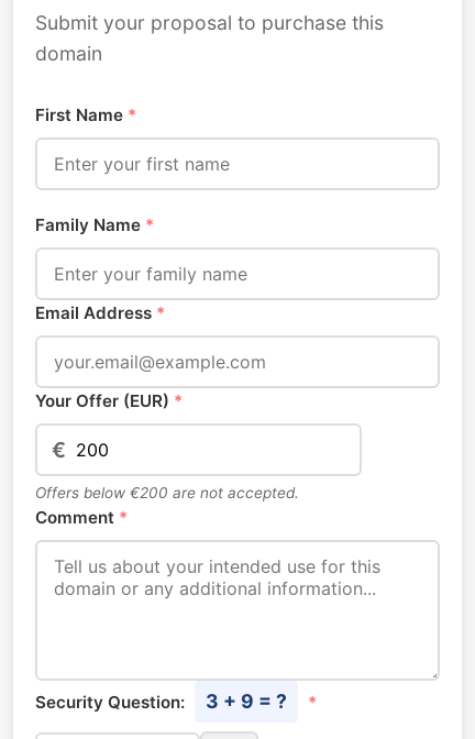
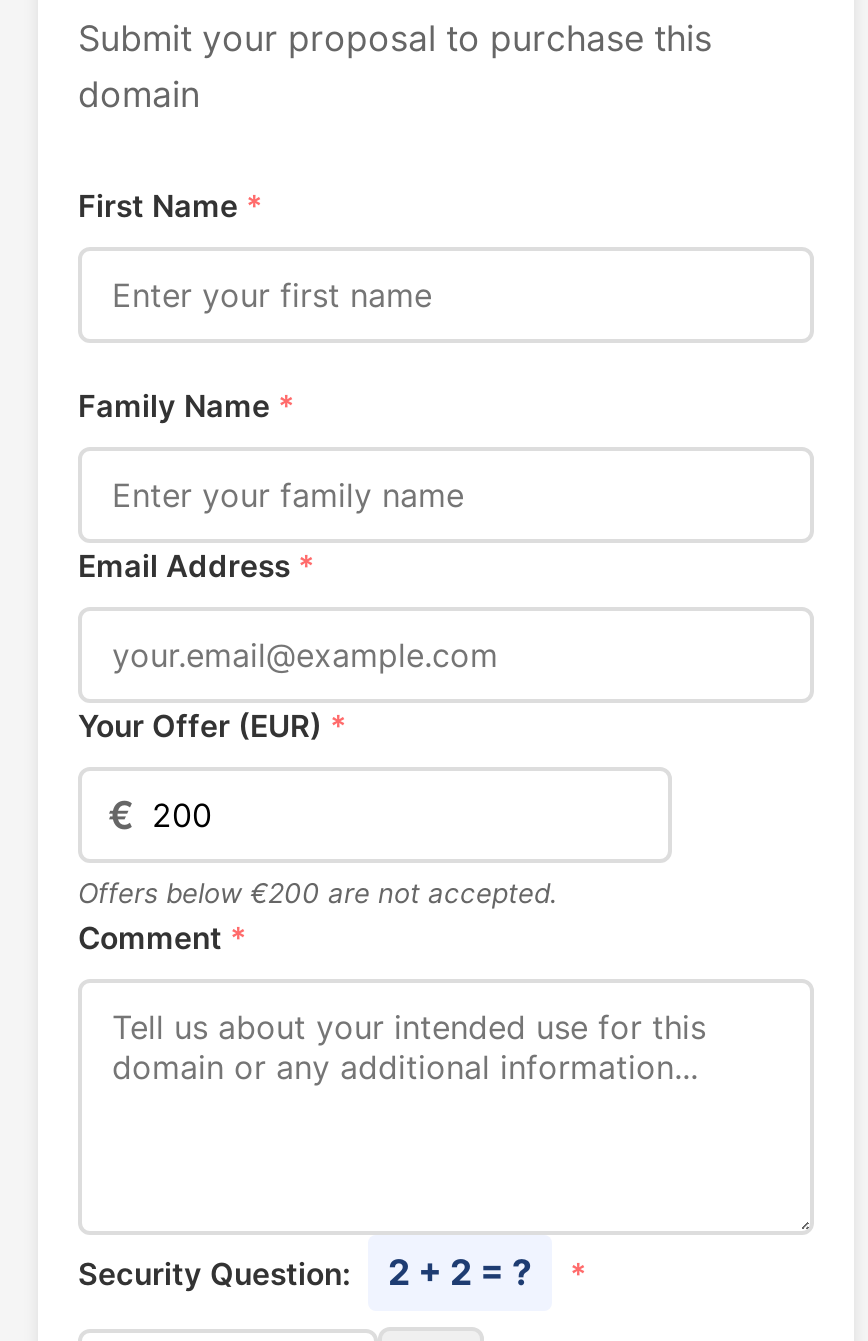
- 3 + 9 = ?
+ 2 + 2 = ?
